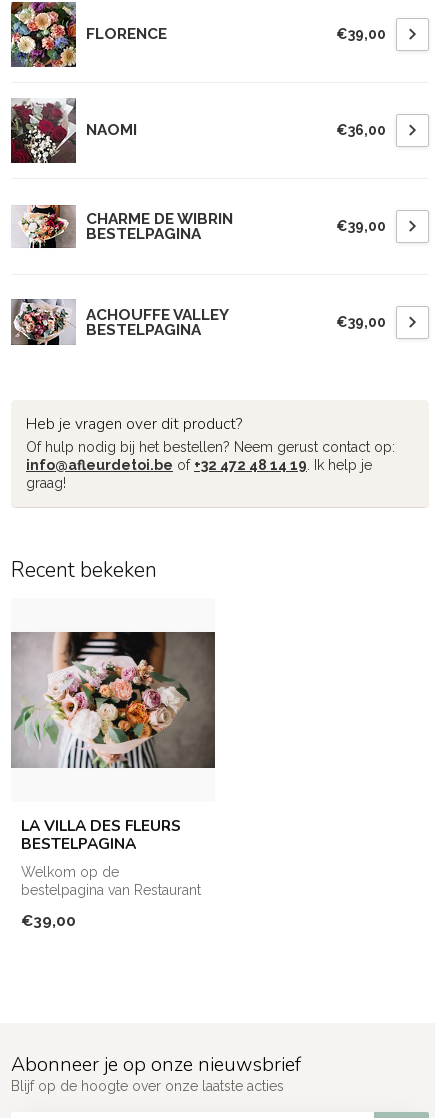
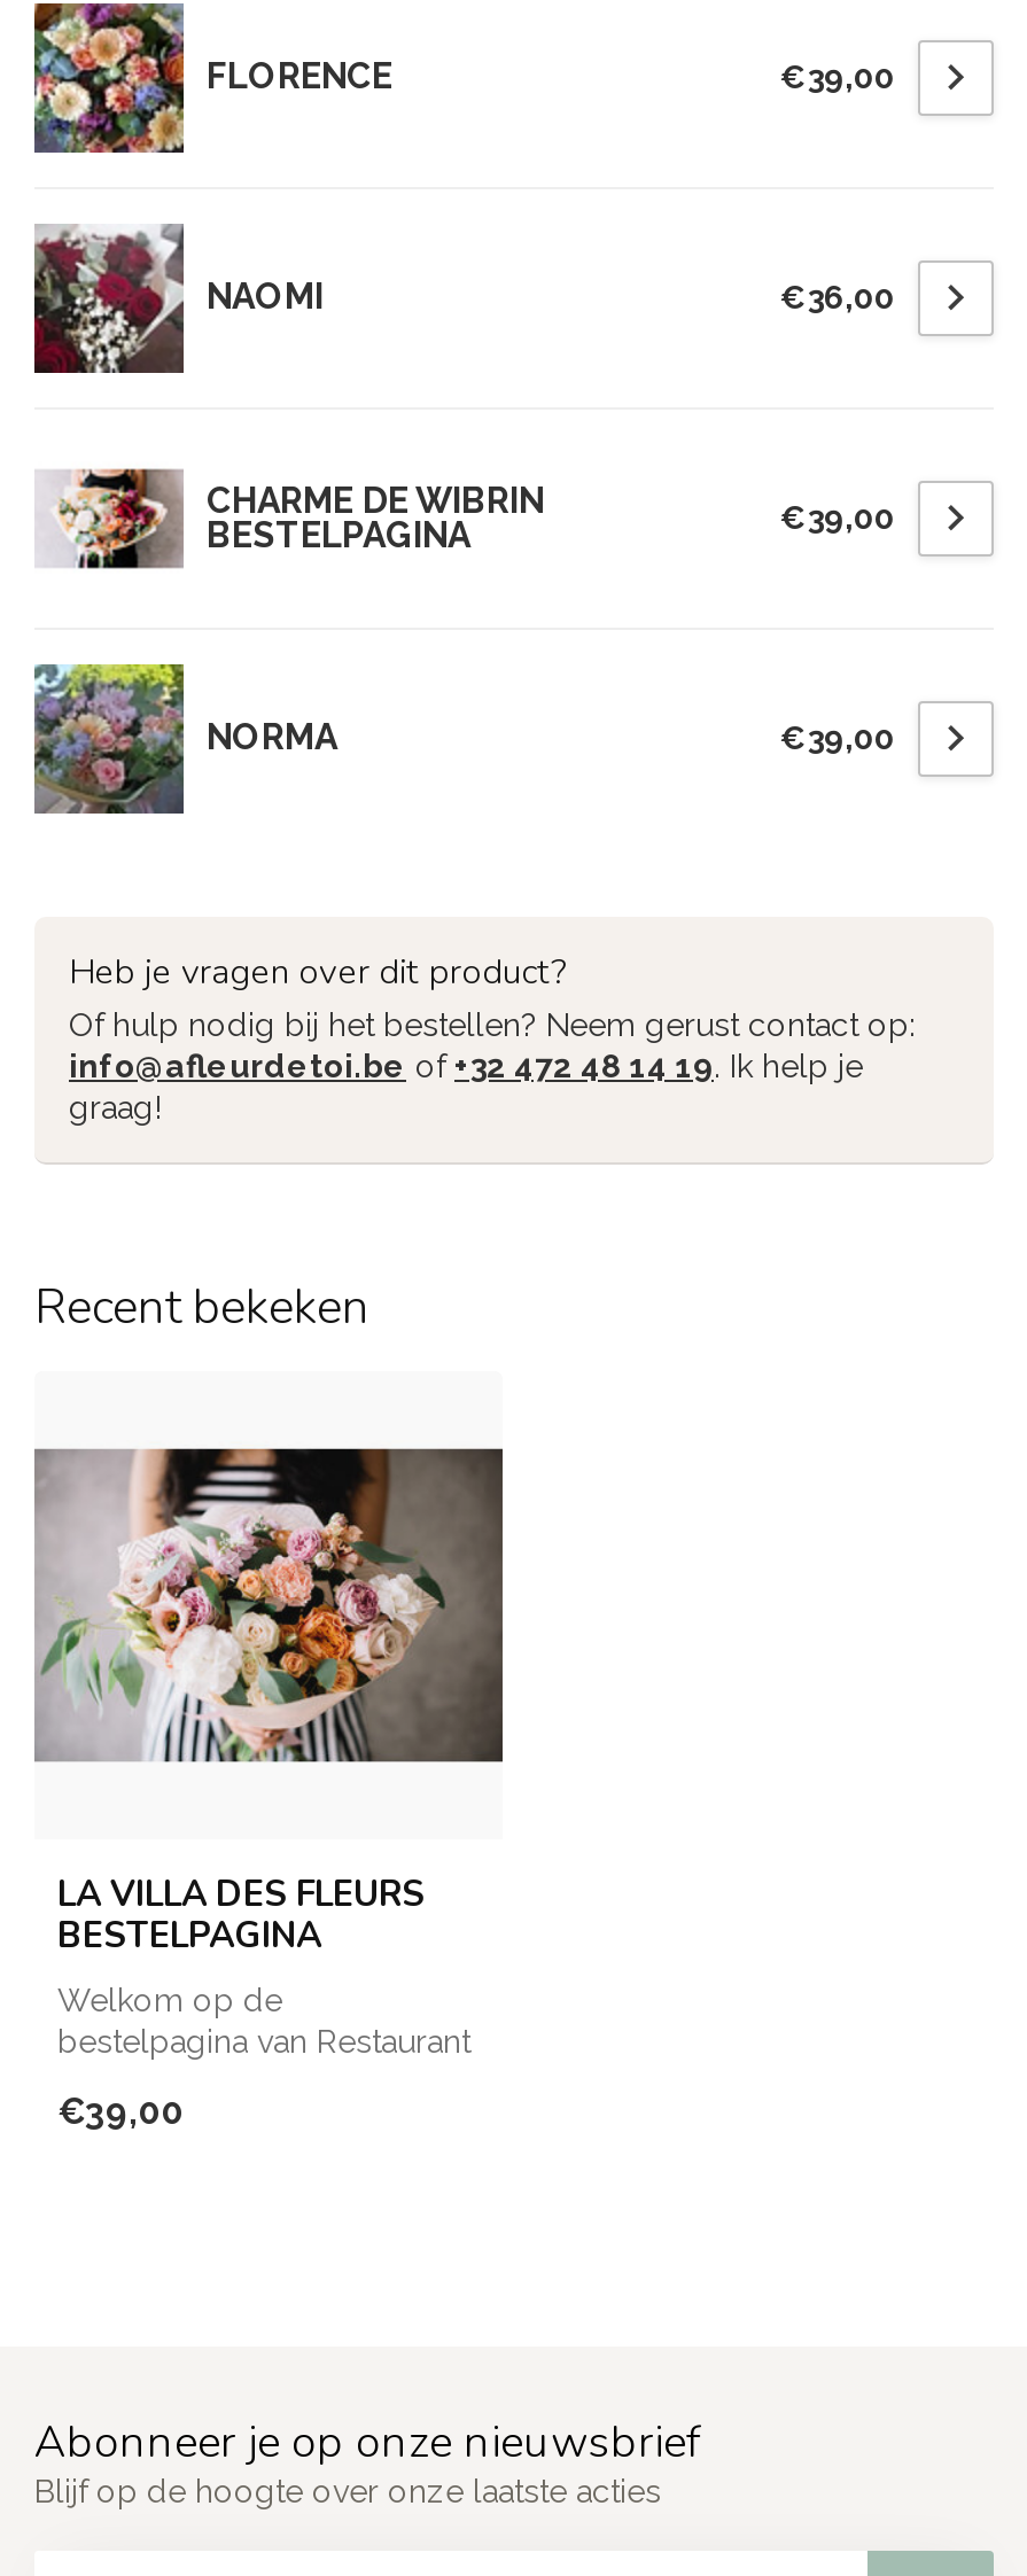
- [image]
- ACHOUFFE VALLEY
- BESTELPAGINA
+ [image]
+ NORMA
